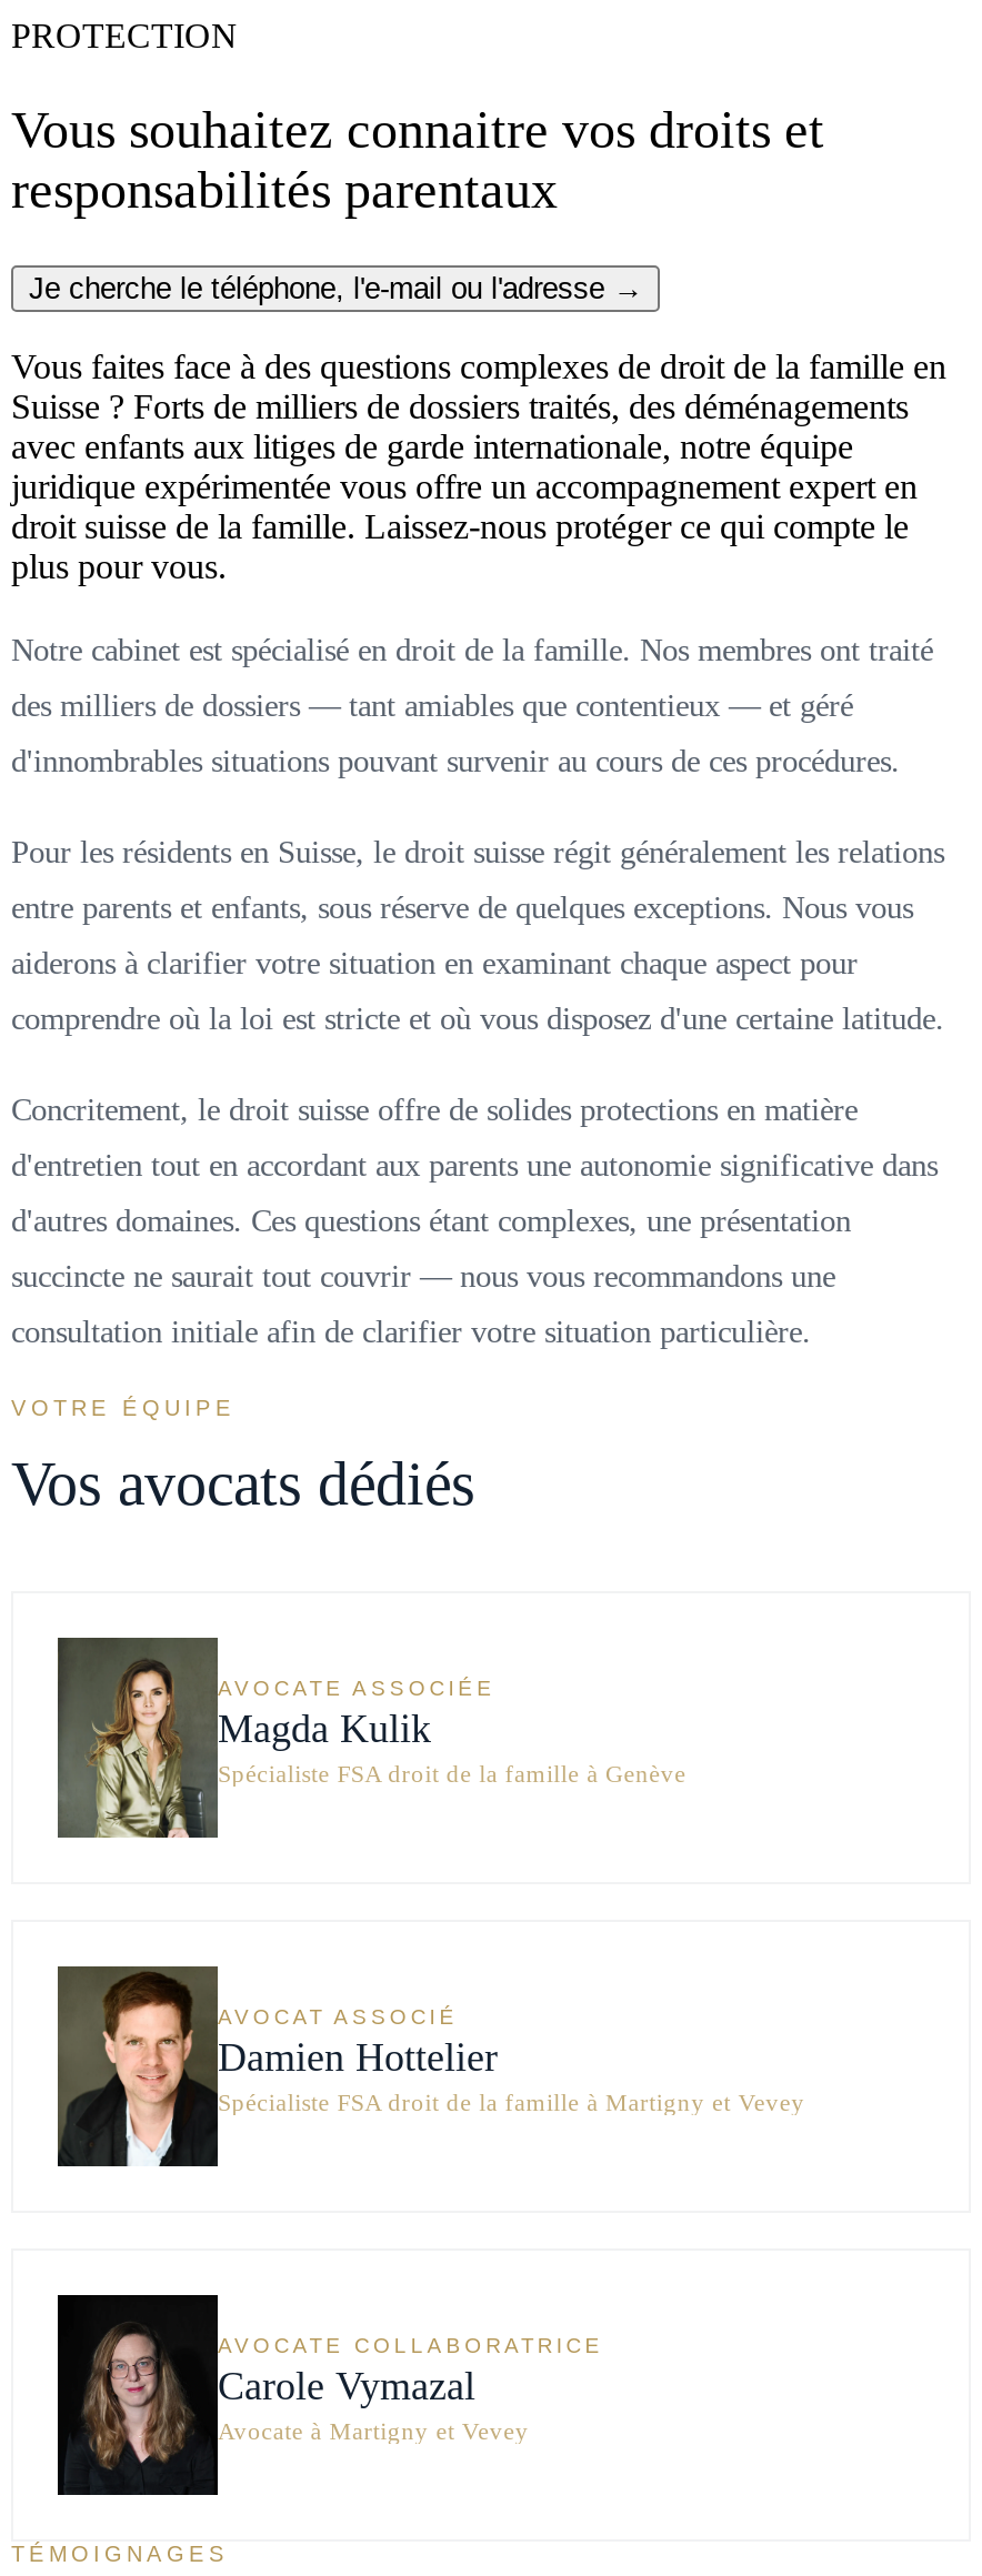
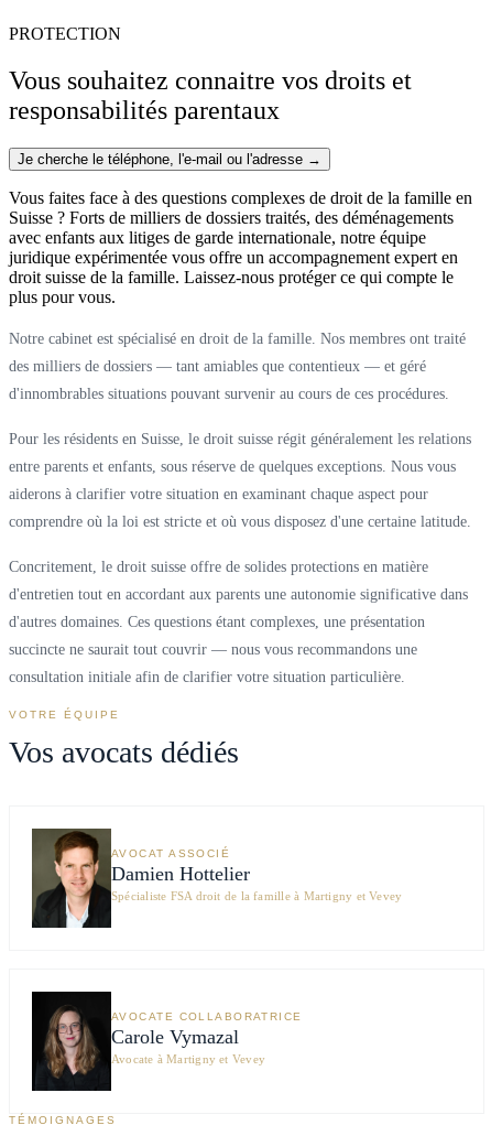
- [image]
- AVOCATE ASSOCIÉE
- Magda Kulik
- Spécialiste FSA droit de la famille à Genève
